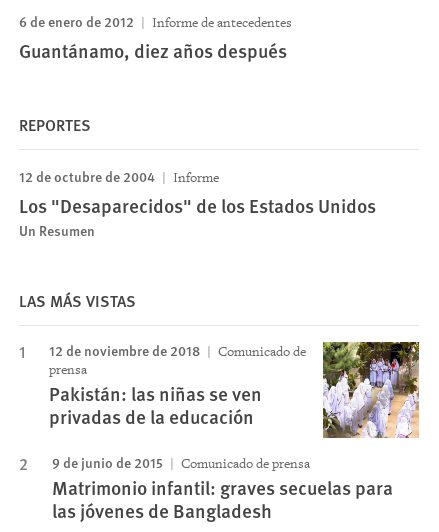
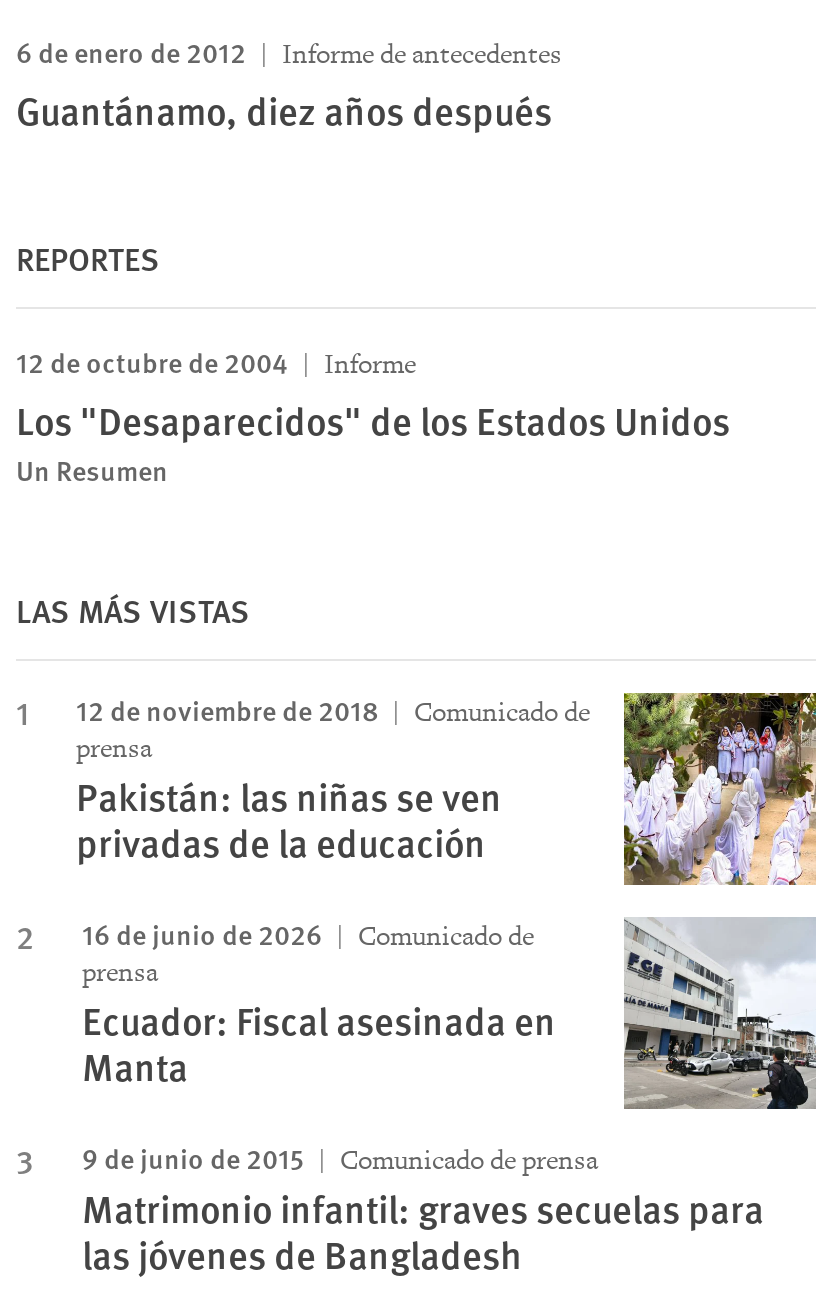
+ [image]
+ 16 de junio de 2026
+ Comunicado de
+ prensa
+ Ecuador: Fiscal asesinada en
+ Manta
